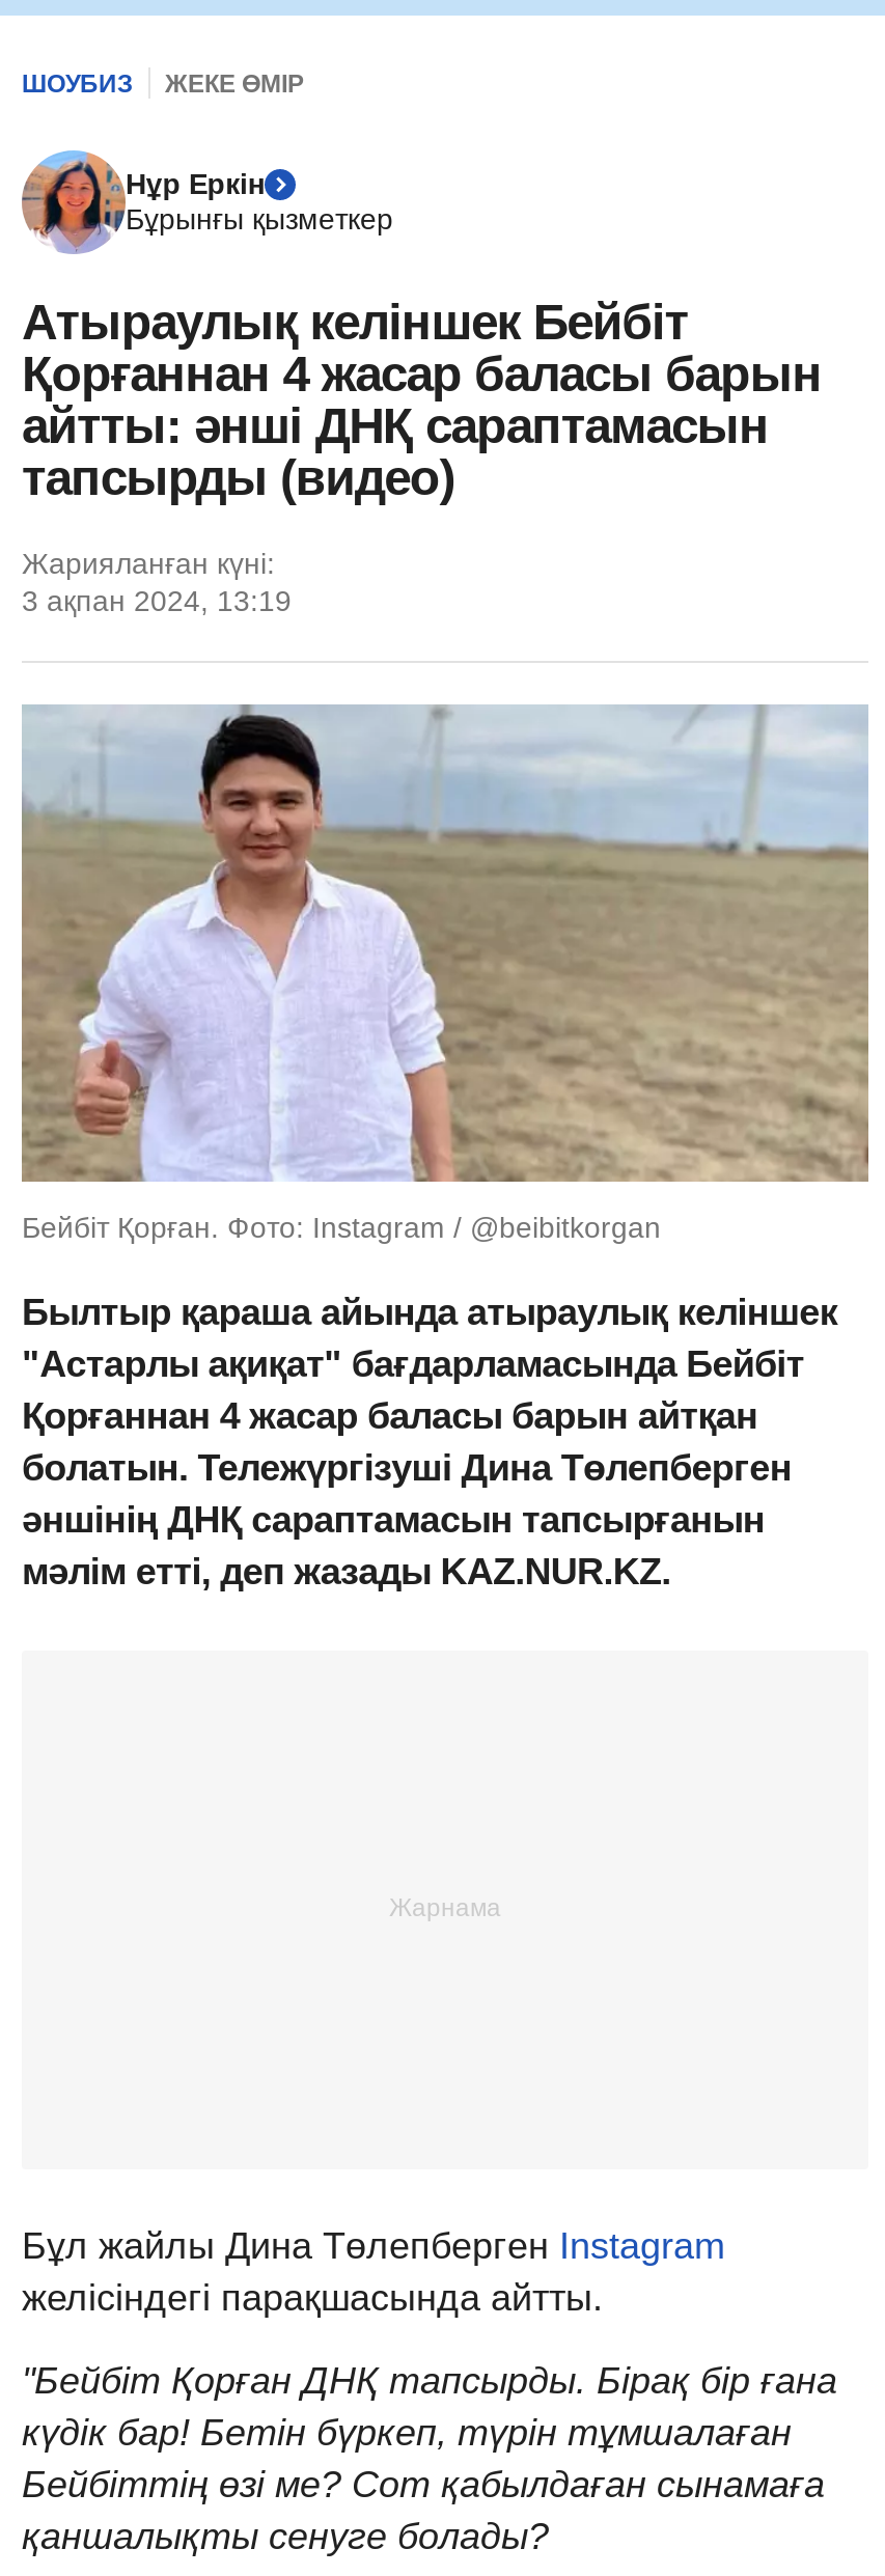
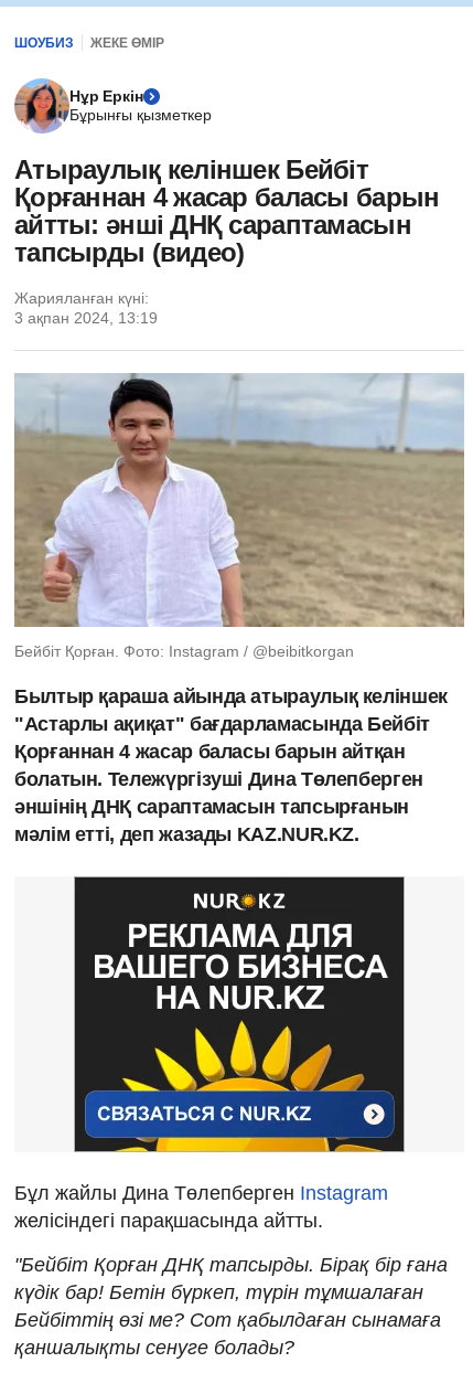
+ [image]
